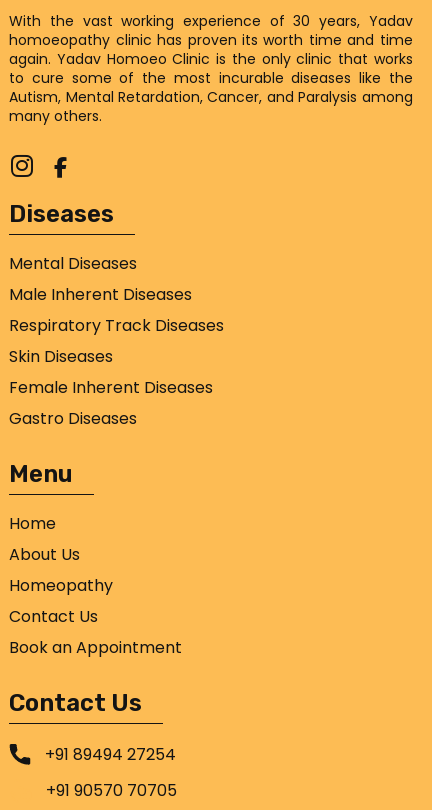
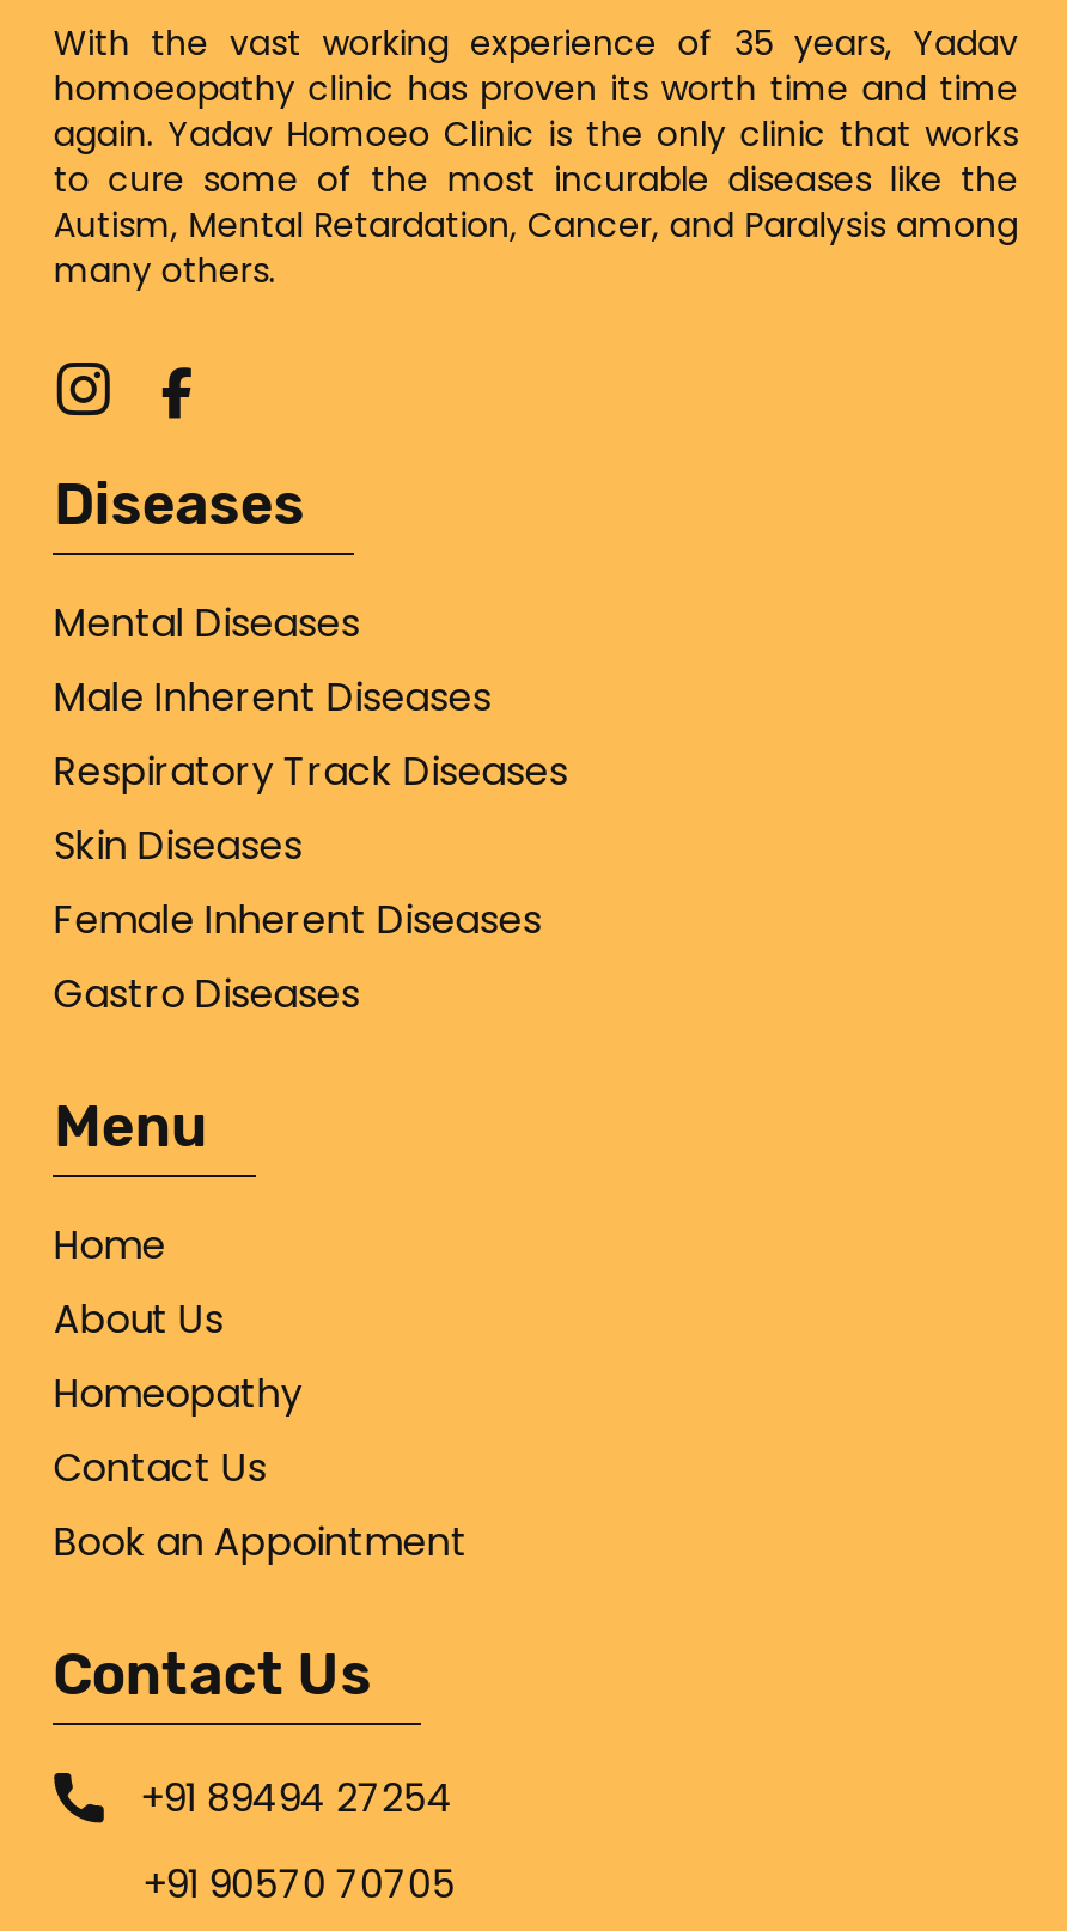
- With the vast working experience of 30 years, Yadav
+ With the vast working experience of 35 years, Yadav
